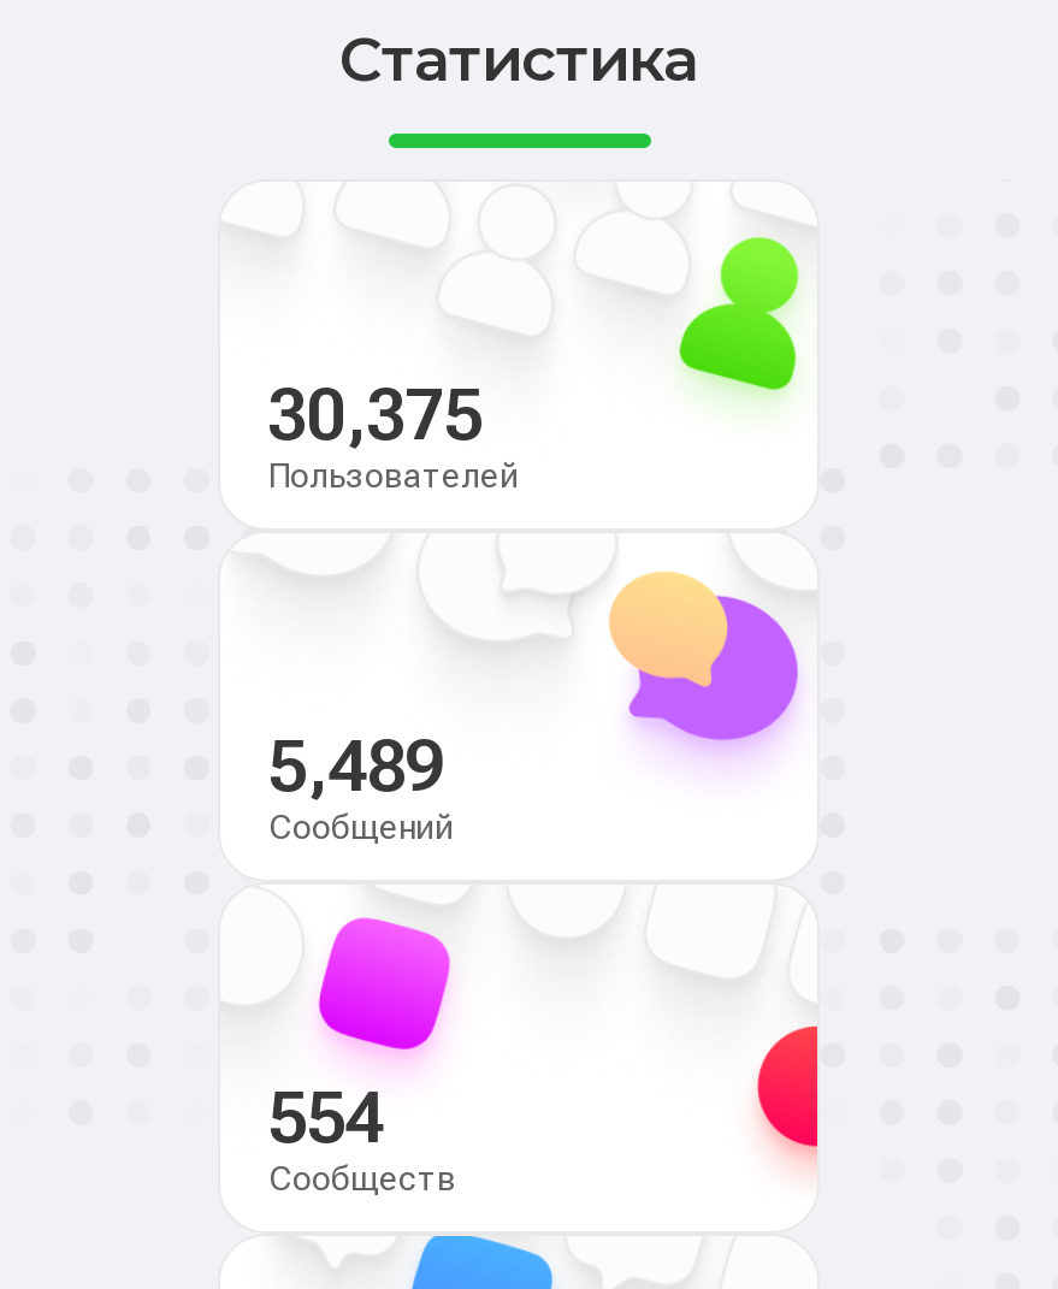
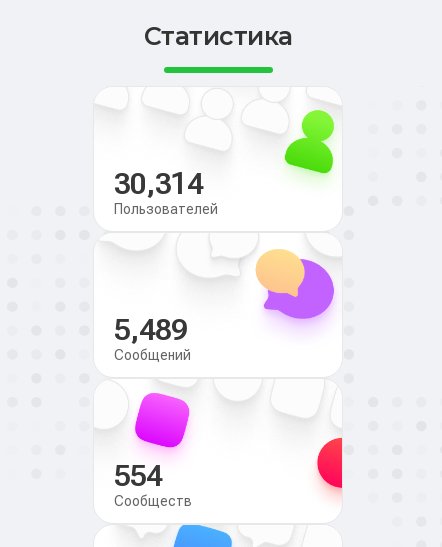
- 30,375
+ 30,314
